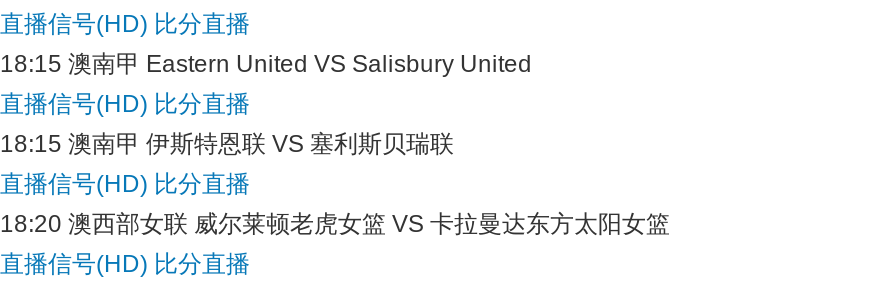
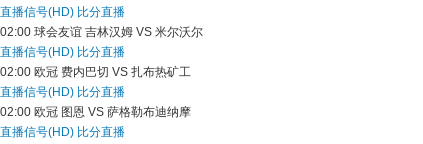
- 18:15 澳南甲Eastern United VS Salisbury United
+ 02:00 球会友谊吉林汉姆 VS 米尔沃尔

- 18:15 澳南甲伊斯特恩联 VS 塞利斯贝瑞联
+ 02:00 欧冠费内巴切 VS 扎布热矿工

- 18:20 澳西部女联威尔莱顿老虎女篮 VS 卡拉曼达东方太阳女篮
+ 02:00 欧冠图恩 VS 萨格勒布迪纳摩
